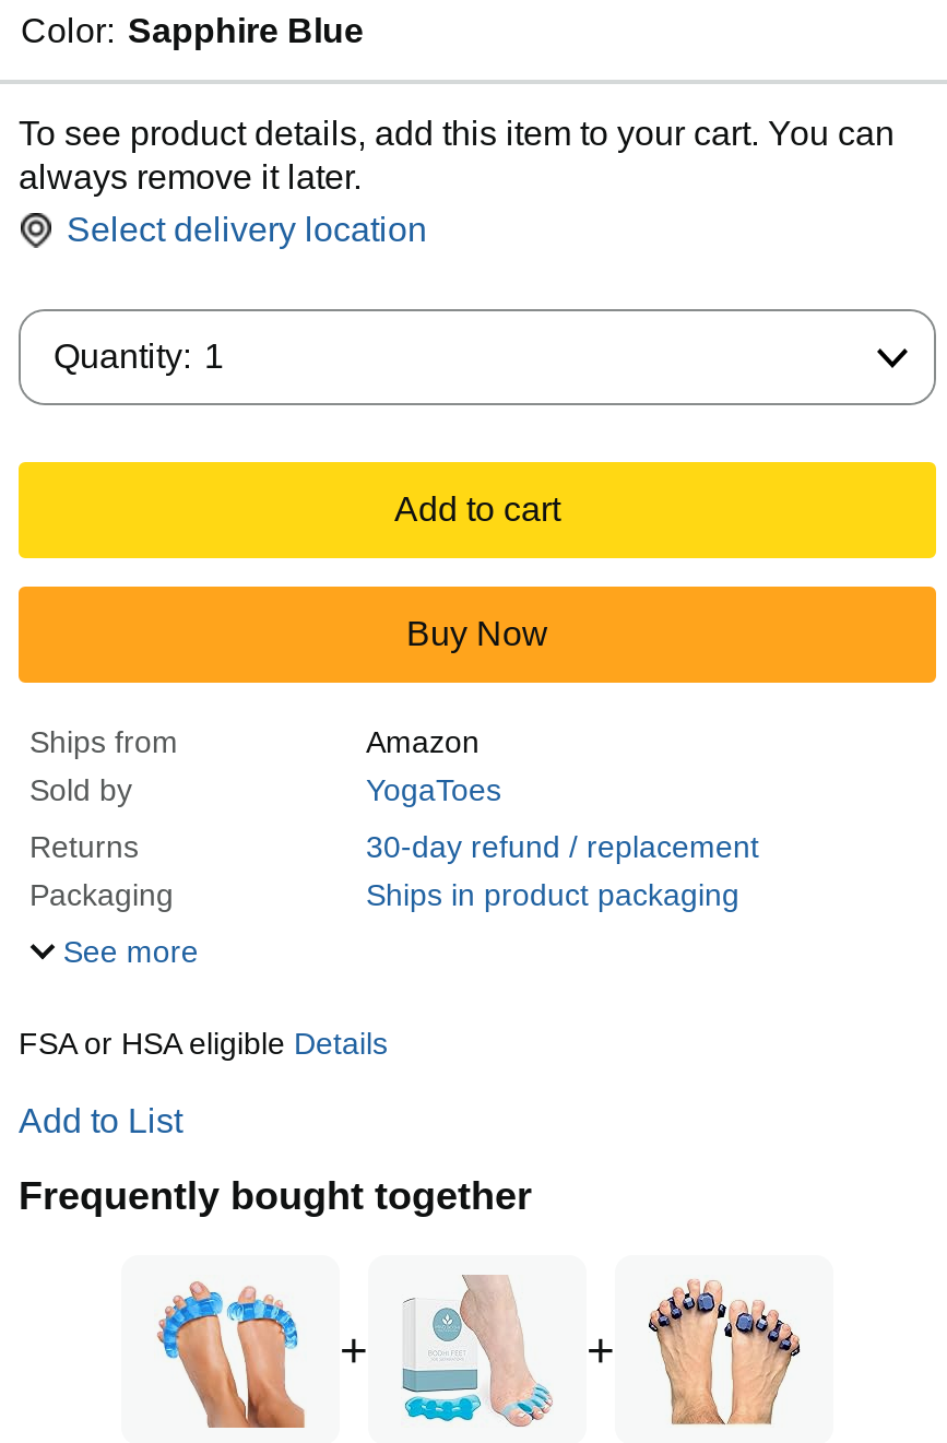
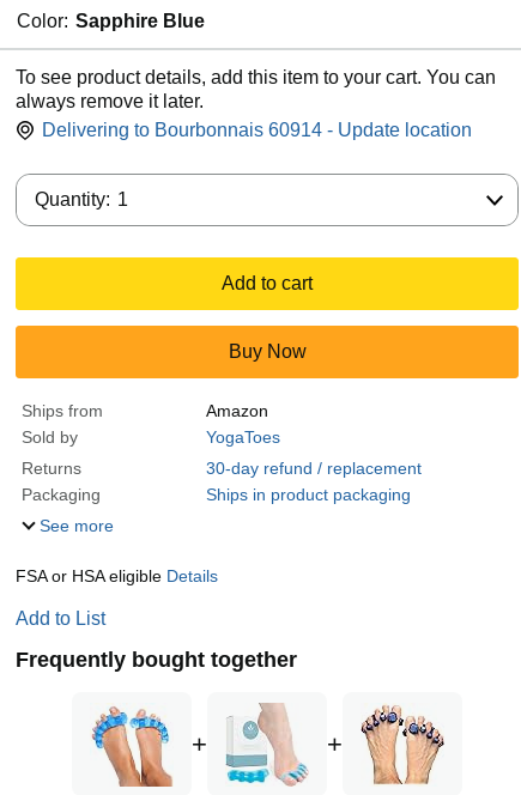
- Select delivery location
+ Delivering to Bourbonnais 60914 - Update location
